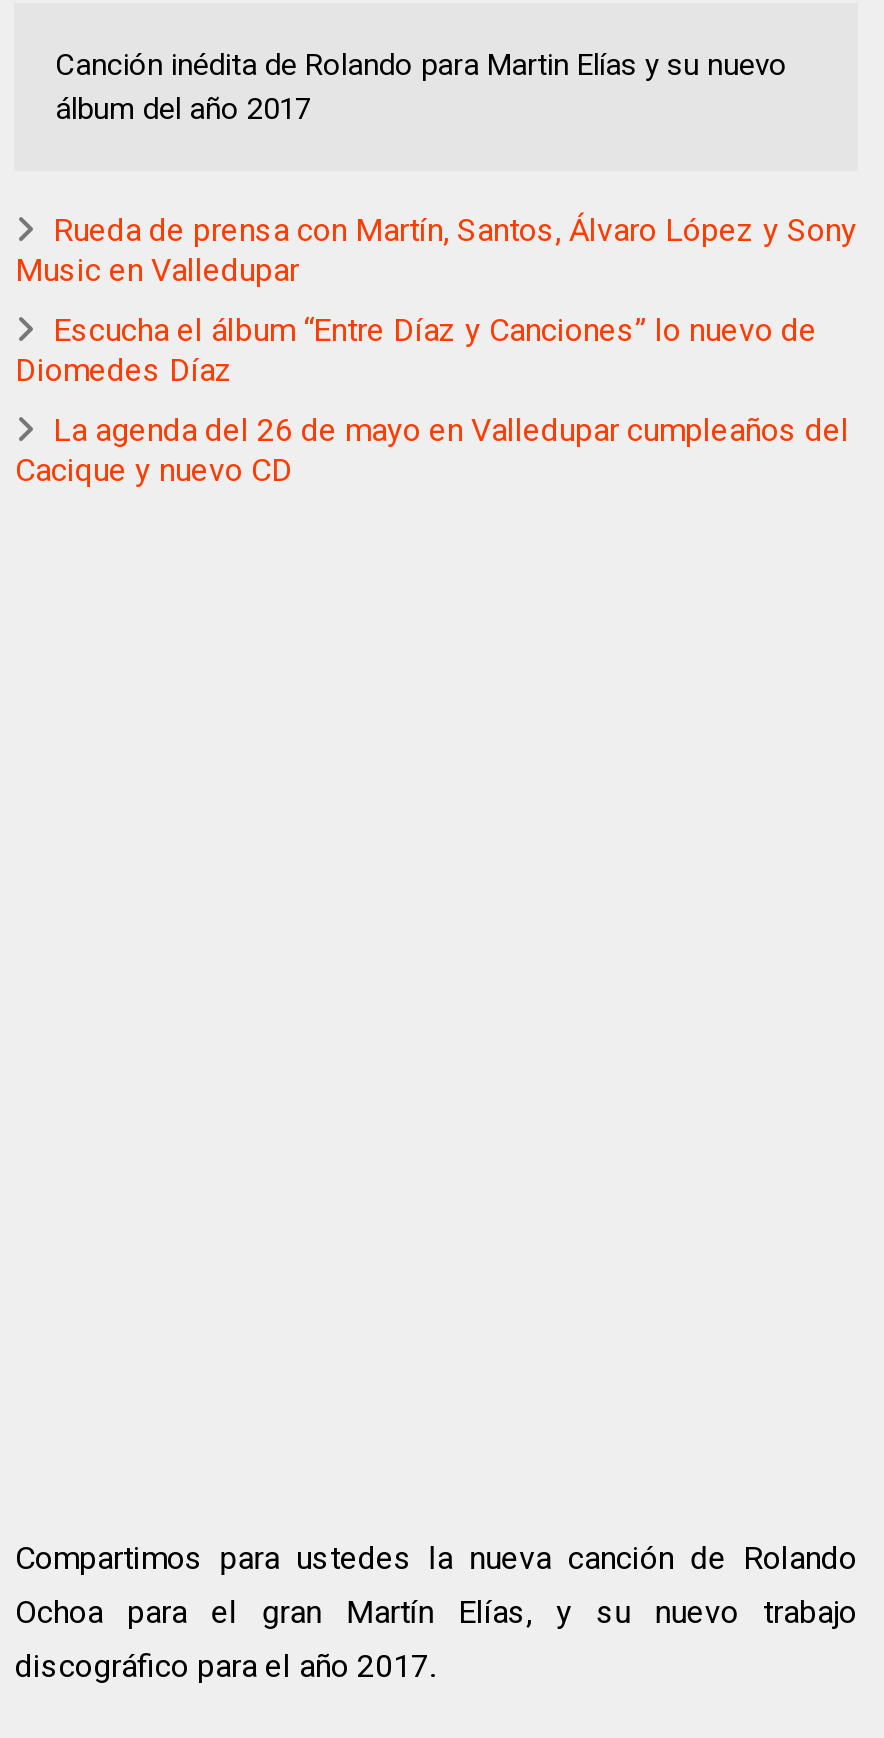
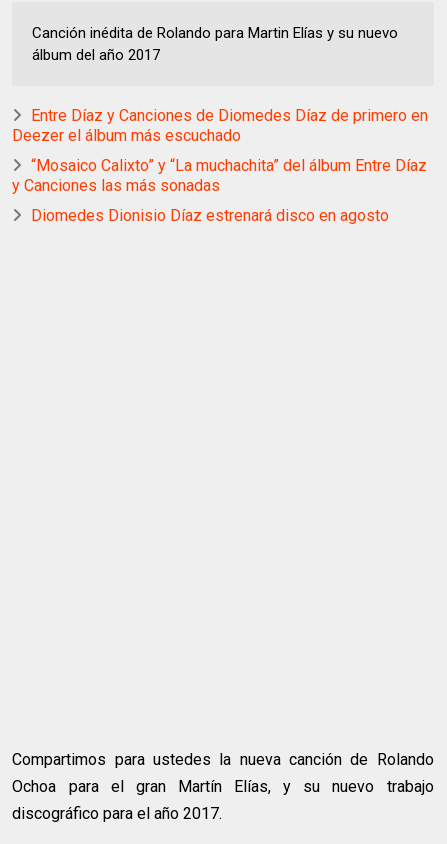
- Rueda de prensa con Martín, Santos, Álvaro López y Sony
- Music en Valledupar
+ Entre Díaz y Canciones de Diomedes Díaz de primero en
+ Deezer el álbum más escuchado

- Escucha el álbum “Entre Díaz y Canciones” lo nuevo de
- Diomedes Díaz
+ “Mosaico Calixto” y “La muchachita” del álbum Entre Díaz
+ y Canciones las más sonadas

- La agenda del 26 de mayo en Valledupar cumpleaños del
- Cacique y nuevo CD
+ Diomedes Dionisio Díaz estrenará disco en agosto
